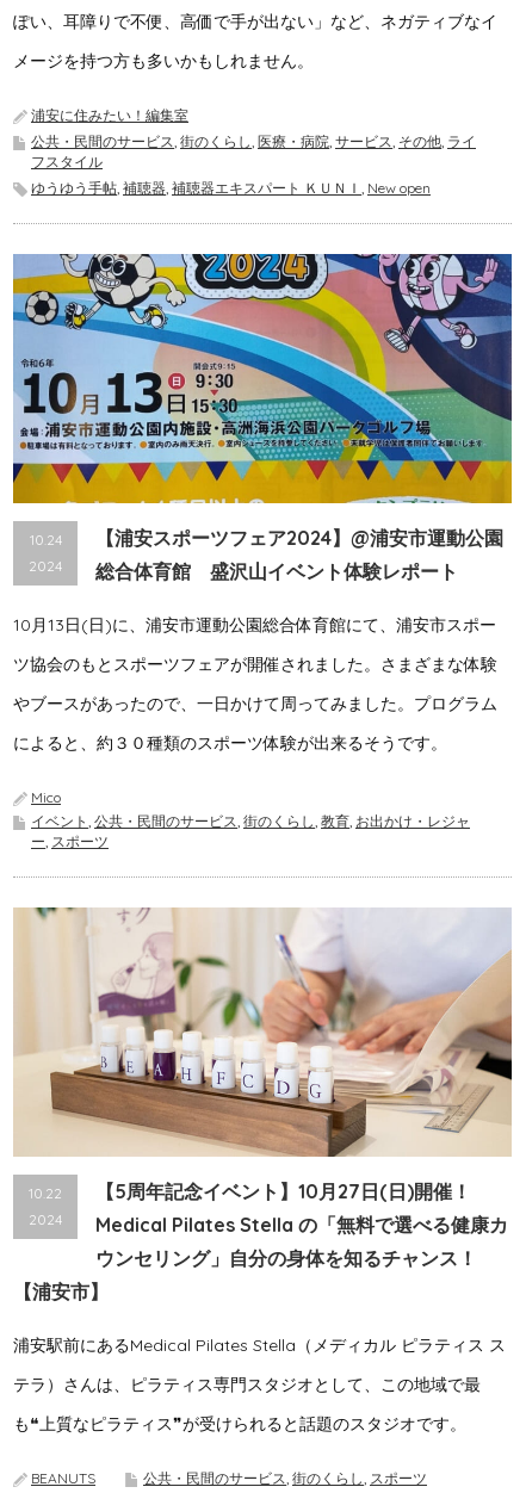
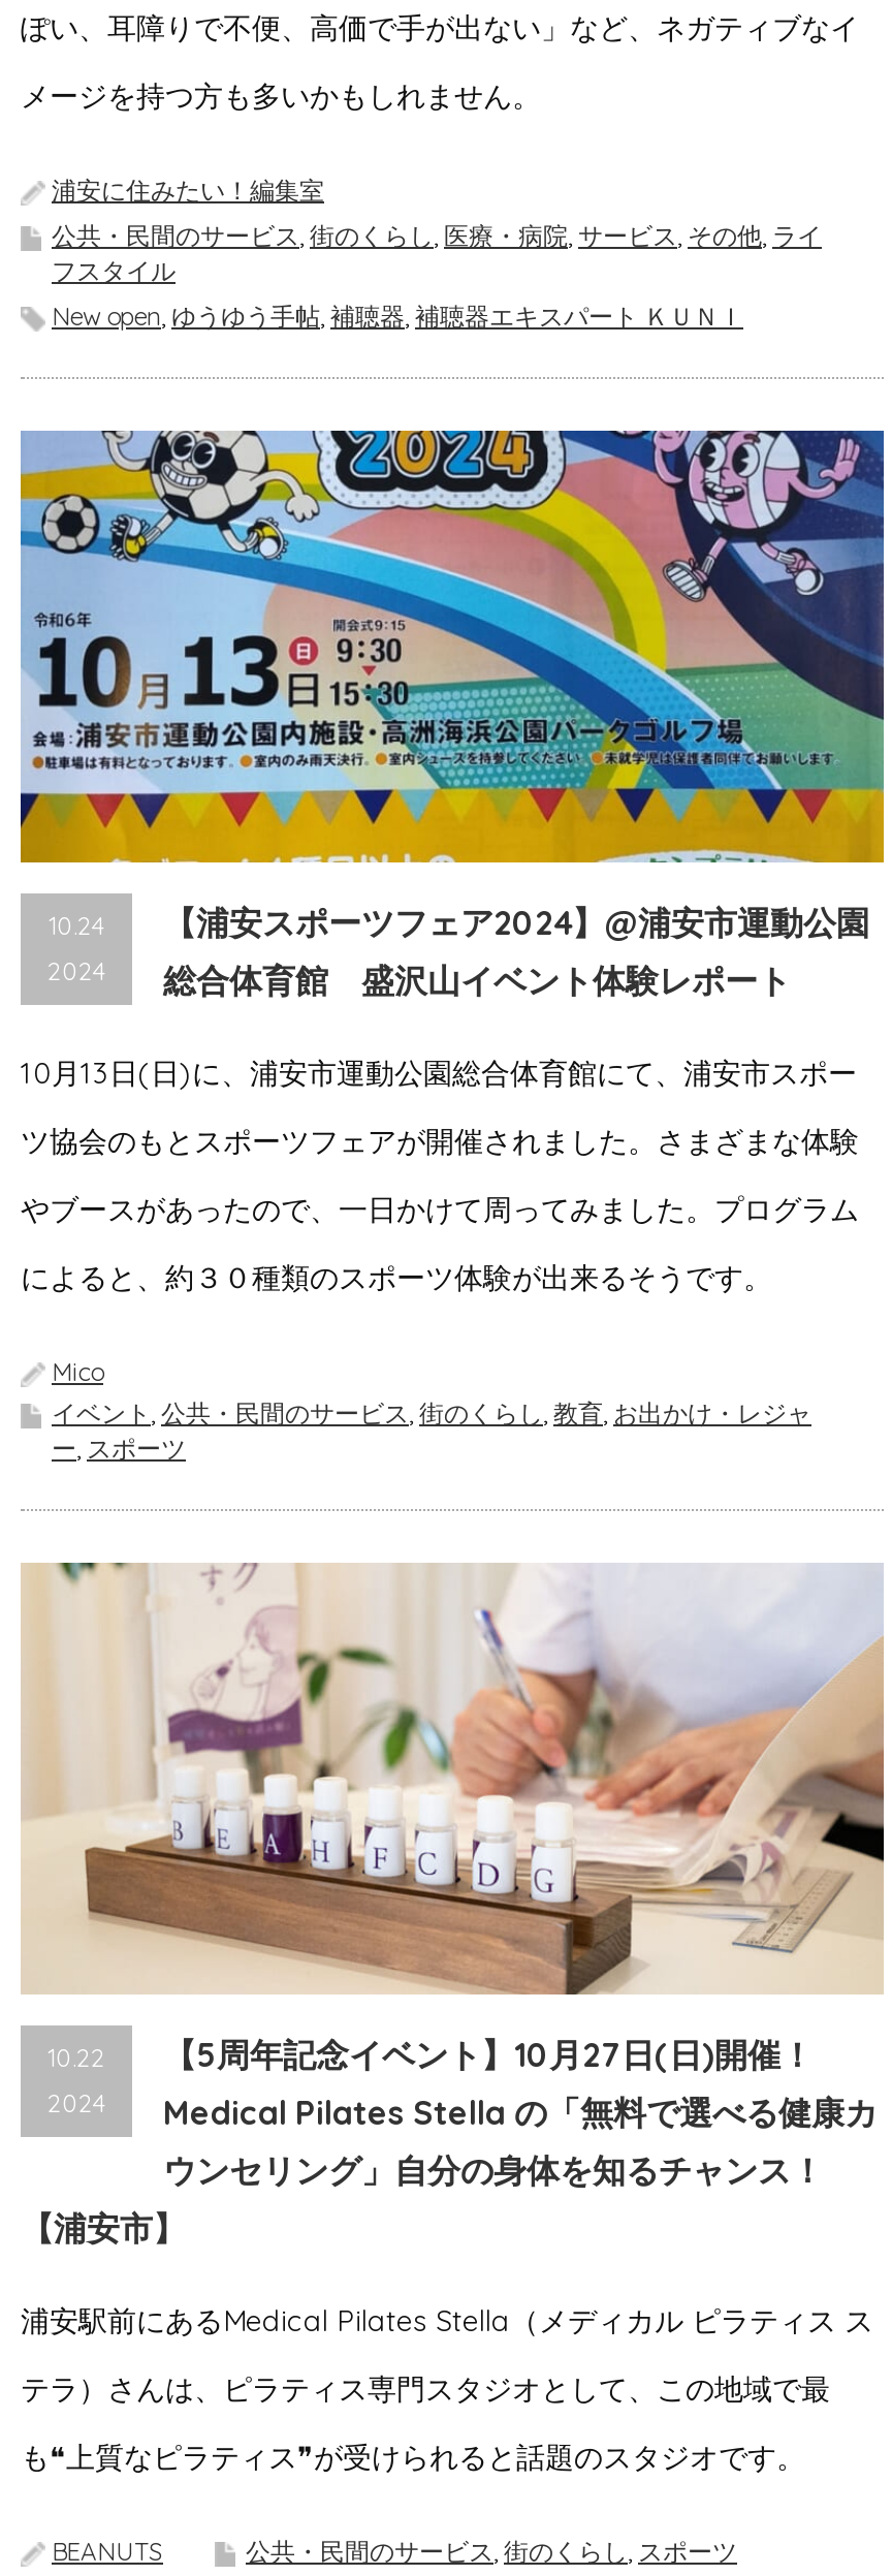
- ゆうゆう手帖,補聴器,補聴器エキスパート ＫＵＮＩ, New open
+ New open,ゆうゆう手帖,補聴器,補聴器エキスパート ＫＵＮＩ
